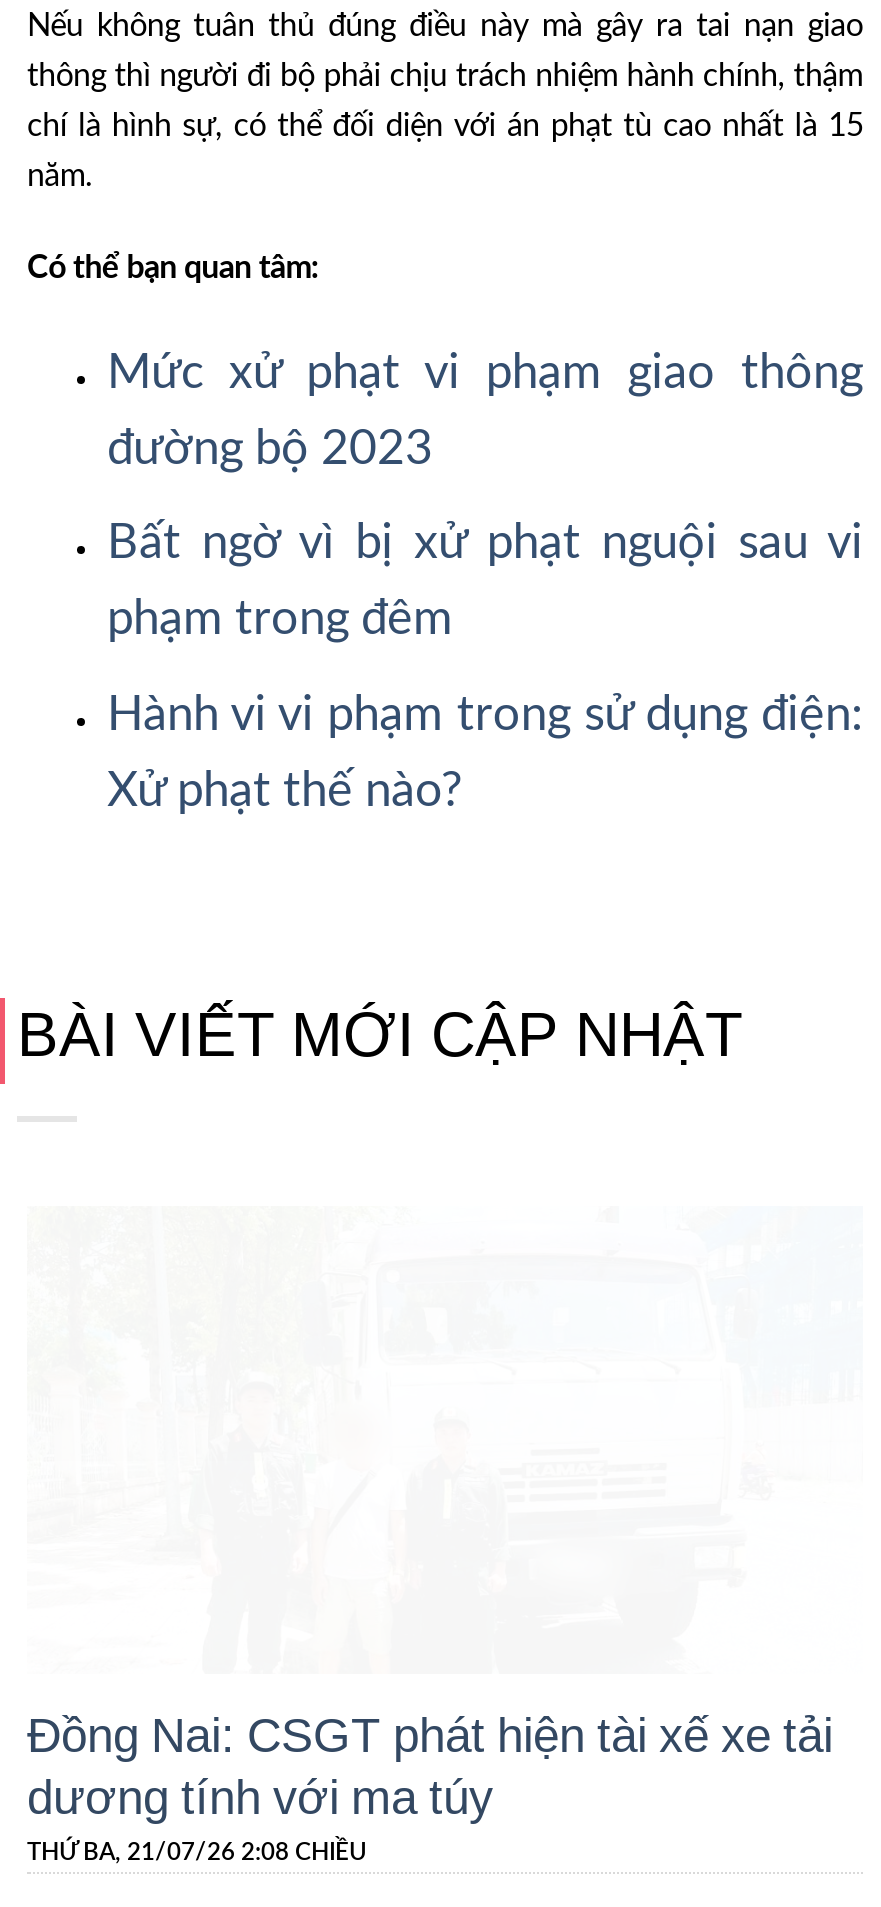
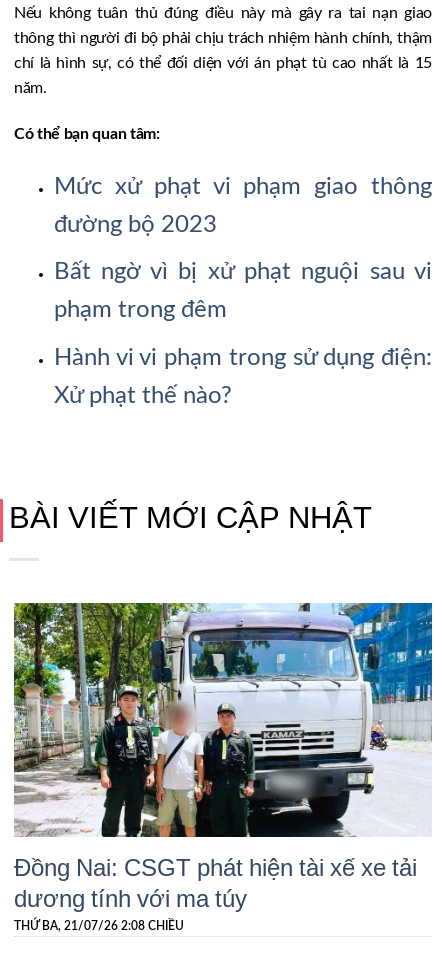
+ [image]
